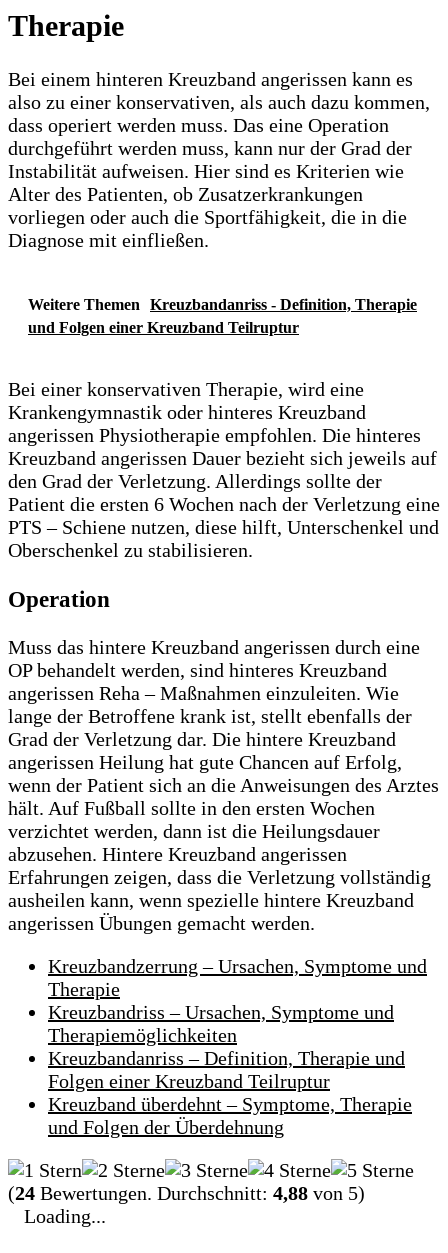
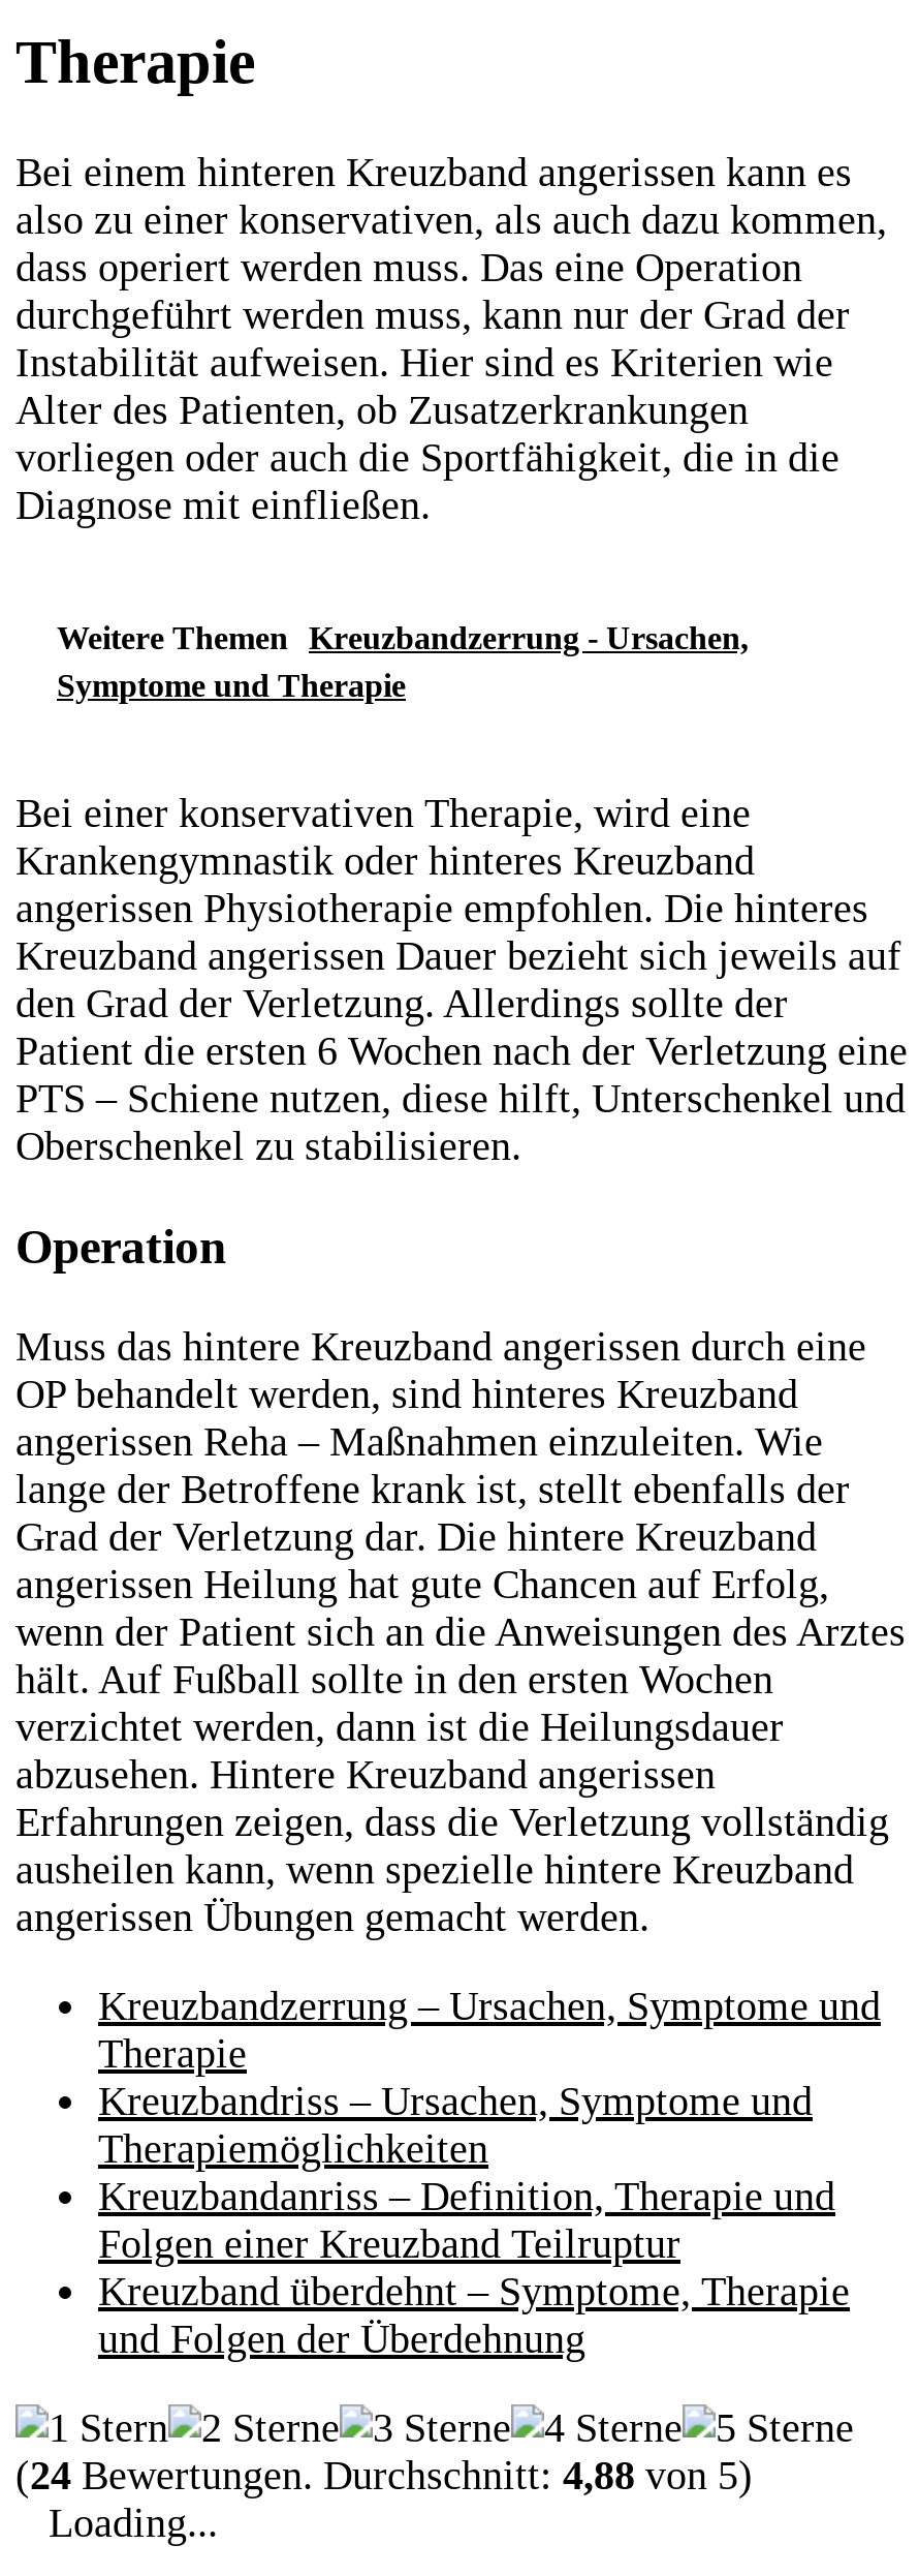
- Weitere Themen Kreuzbandanriss - Definition, Therapie
- und Folgen einer Kreuzband Teilruptur
+ Weitere Themen Kreuzbandzerrung - Ursachen,
+ Symptome und Therapie
